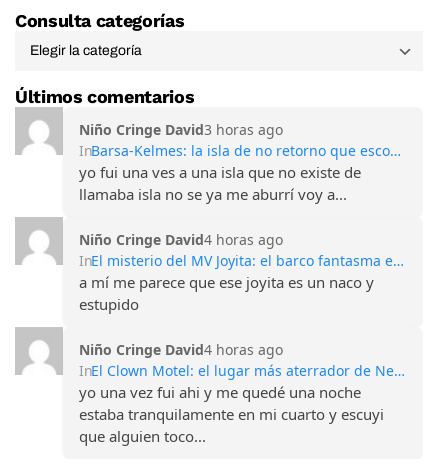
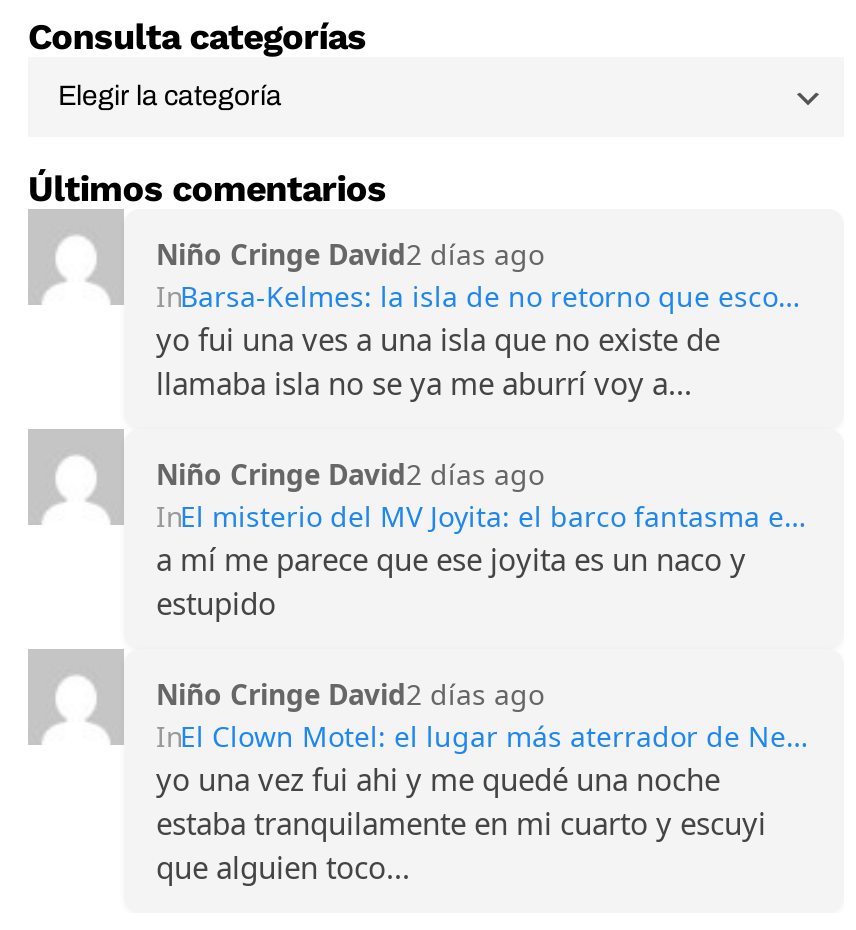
- Niño Cringe David3 horas ago
+ Niño Cringe David2 días ago

- Niño Cringe David4 horas ago
+ Niño Cringe David2 días ago

- Niño Cringe David4 horas ago
+ Niño Cringe David2 días ago
